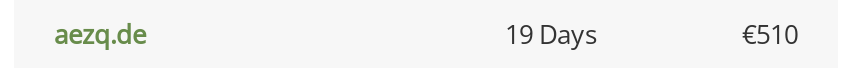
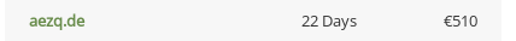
- 19 Days
+ 22 Days
